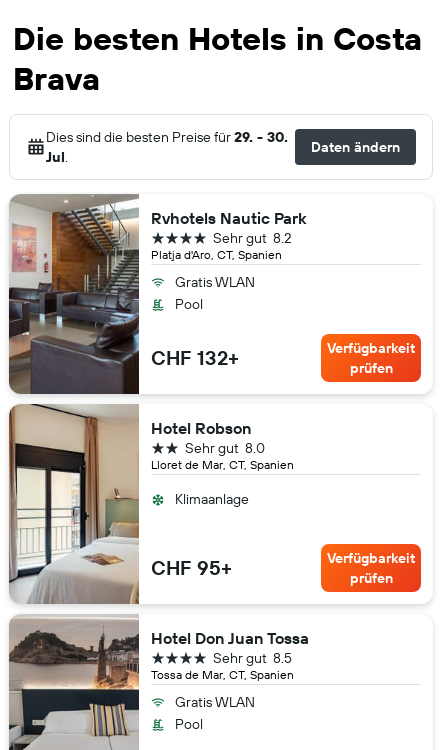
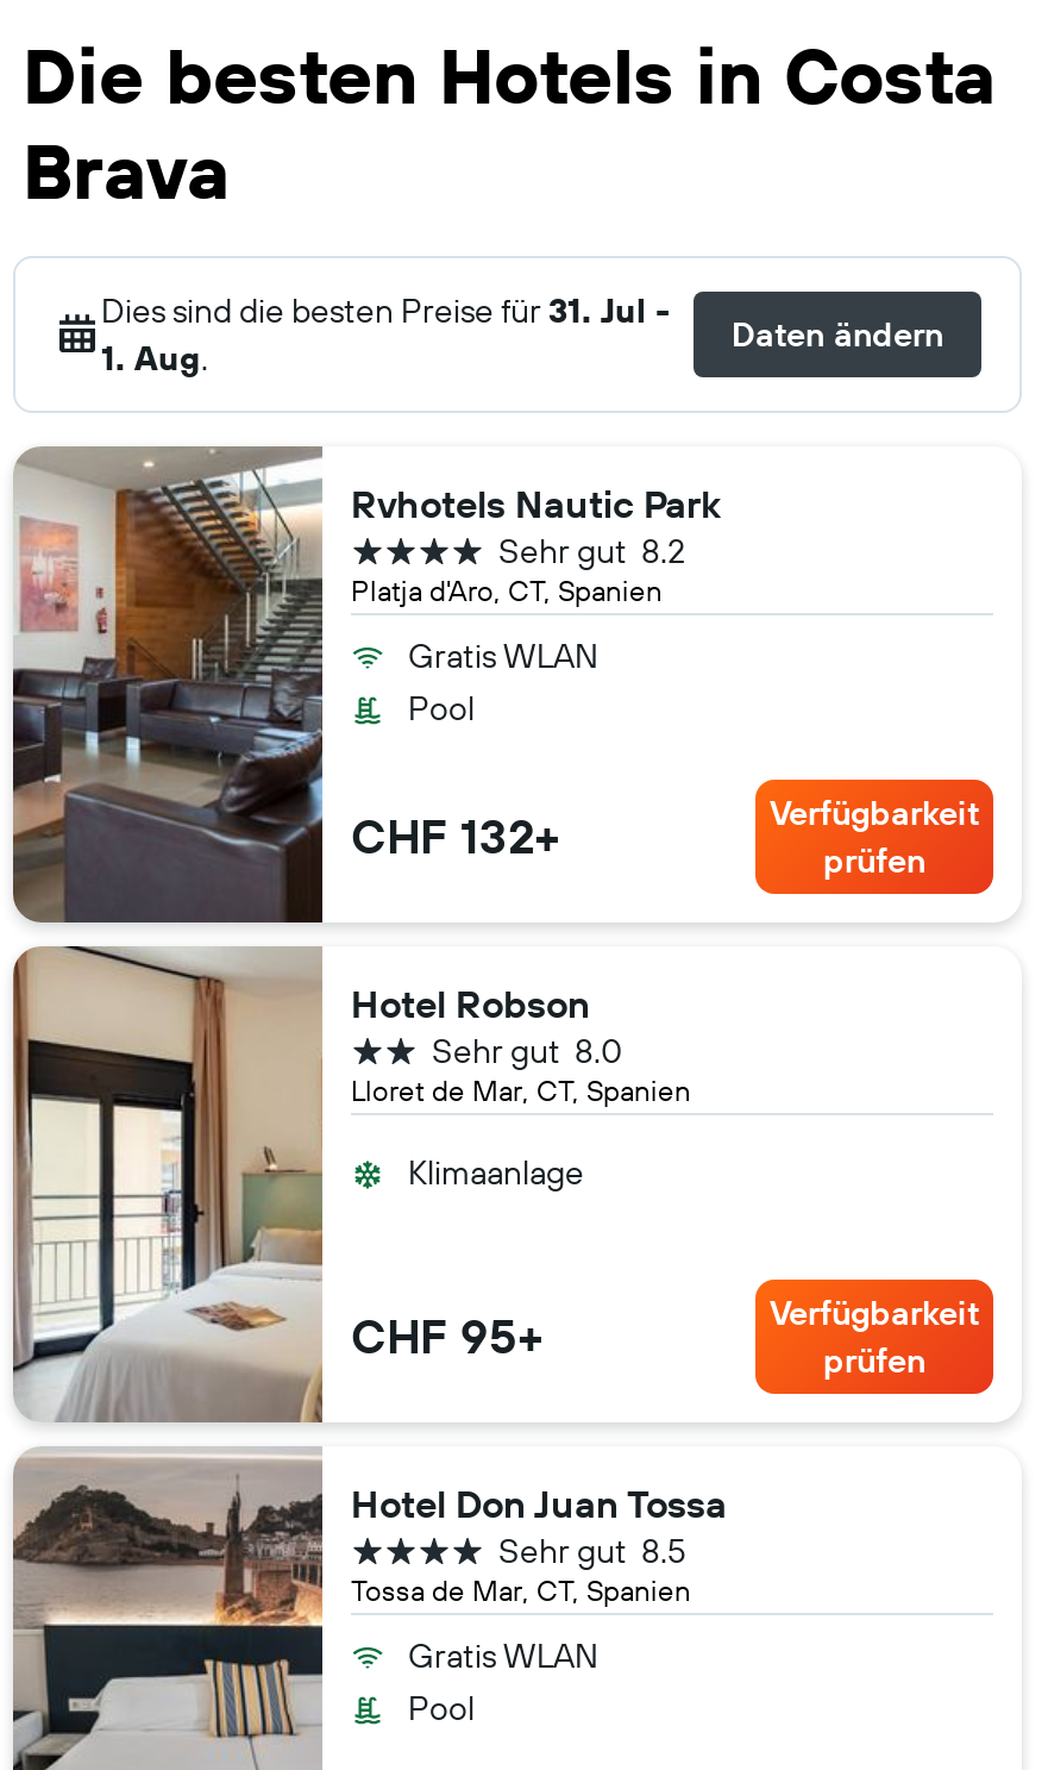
- Dies sind die besten Preise für 29. - 30.
- Jul.
+ Dies sind die besten Preise für 31. Jul -
+ 1. Aug.
